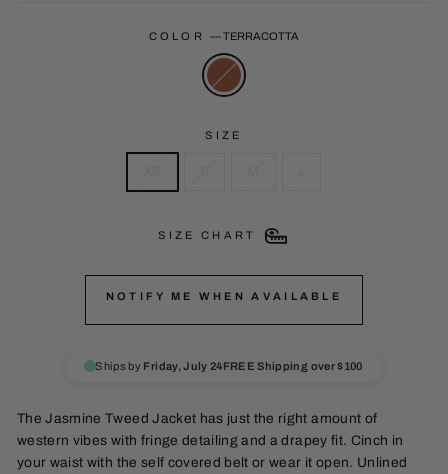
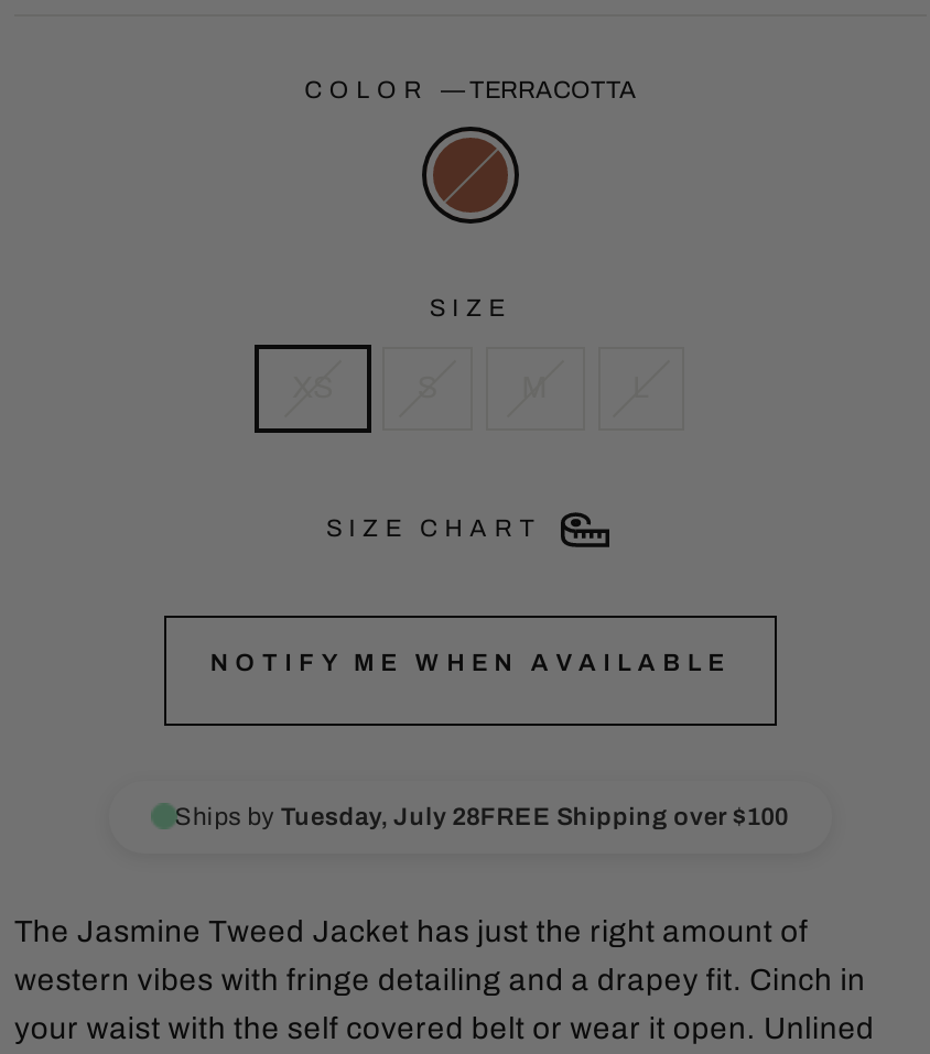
- Ships by Friday, July 24FREE Shipping over $100
+ Ships by Tuesday, July 28FREE Shipping over $100
